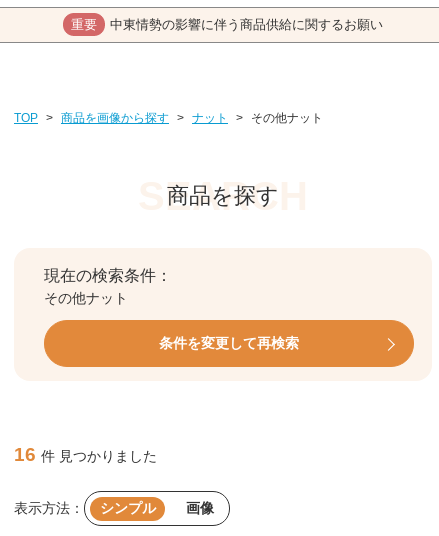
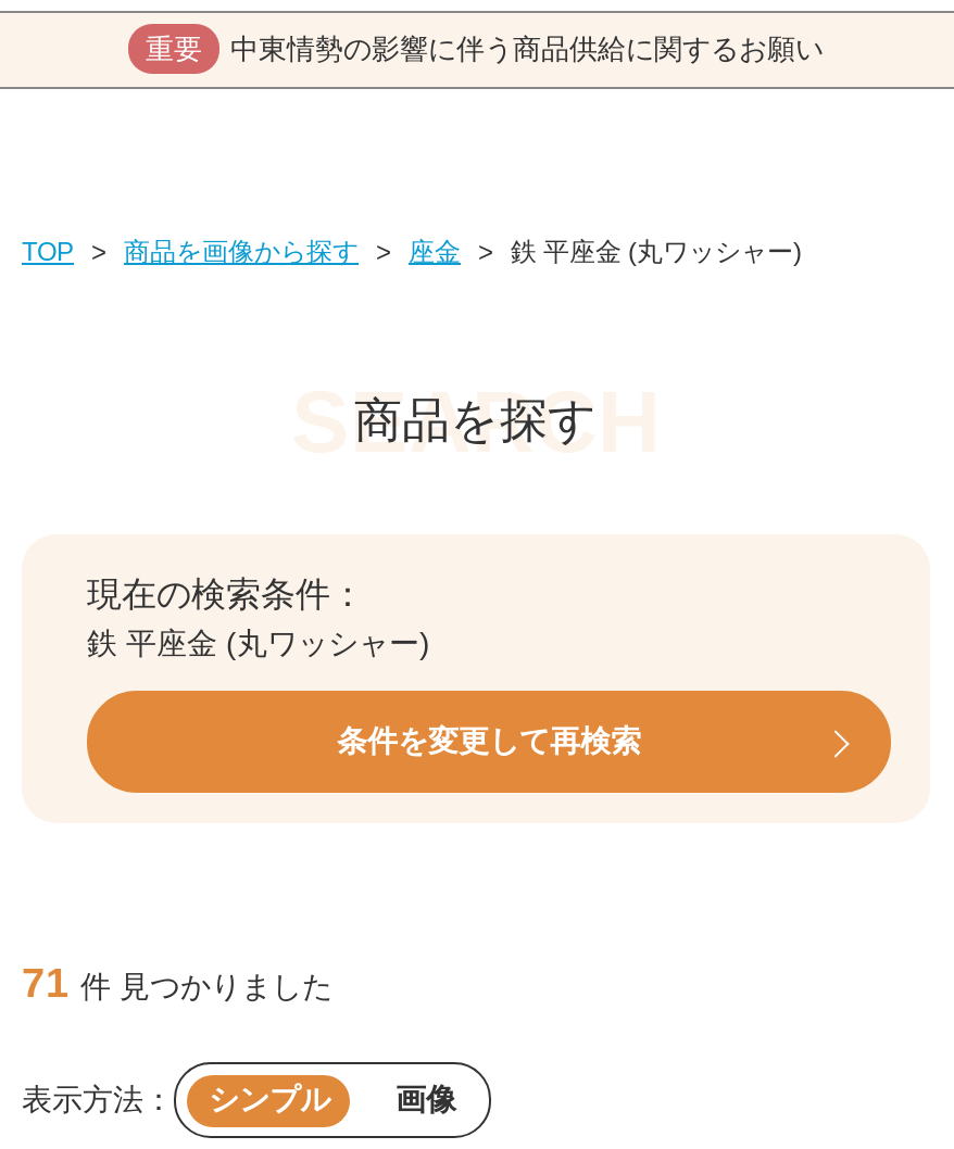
- TOP > 商品を画像から探す > ナット > その他ナット
+ TOP > 商品を画像から探す > 座金 > 鉄 平座金 (丸ワッシャー)

- その他ナット
+ 鉄 平座金 (丸ワッシャー)

- 16 件 見つかりました
+ 71 件 見つかりました
